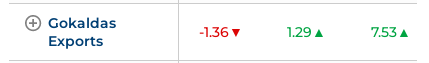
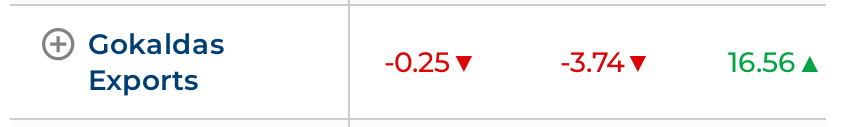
- -1.36
+ -0.25

- 1.29
+ -3.74

- 7.53
+ 16.56
